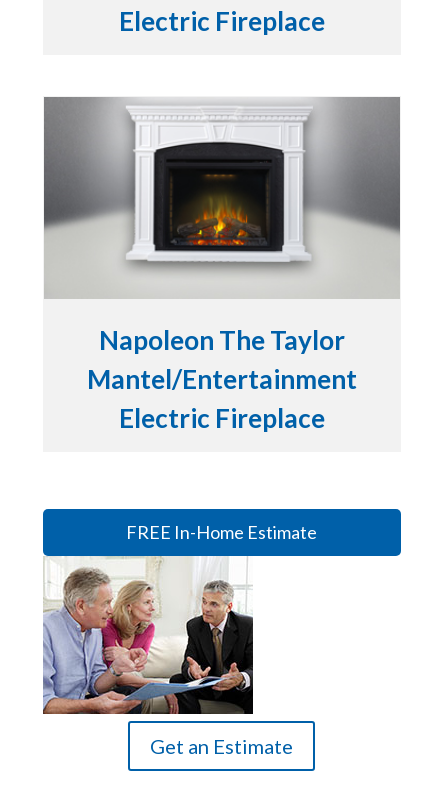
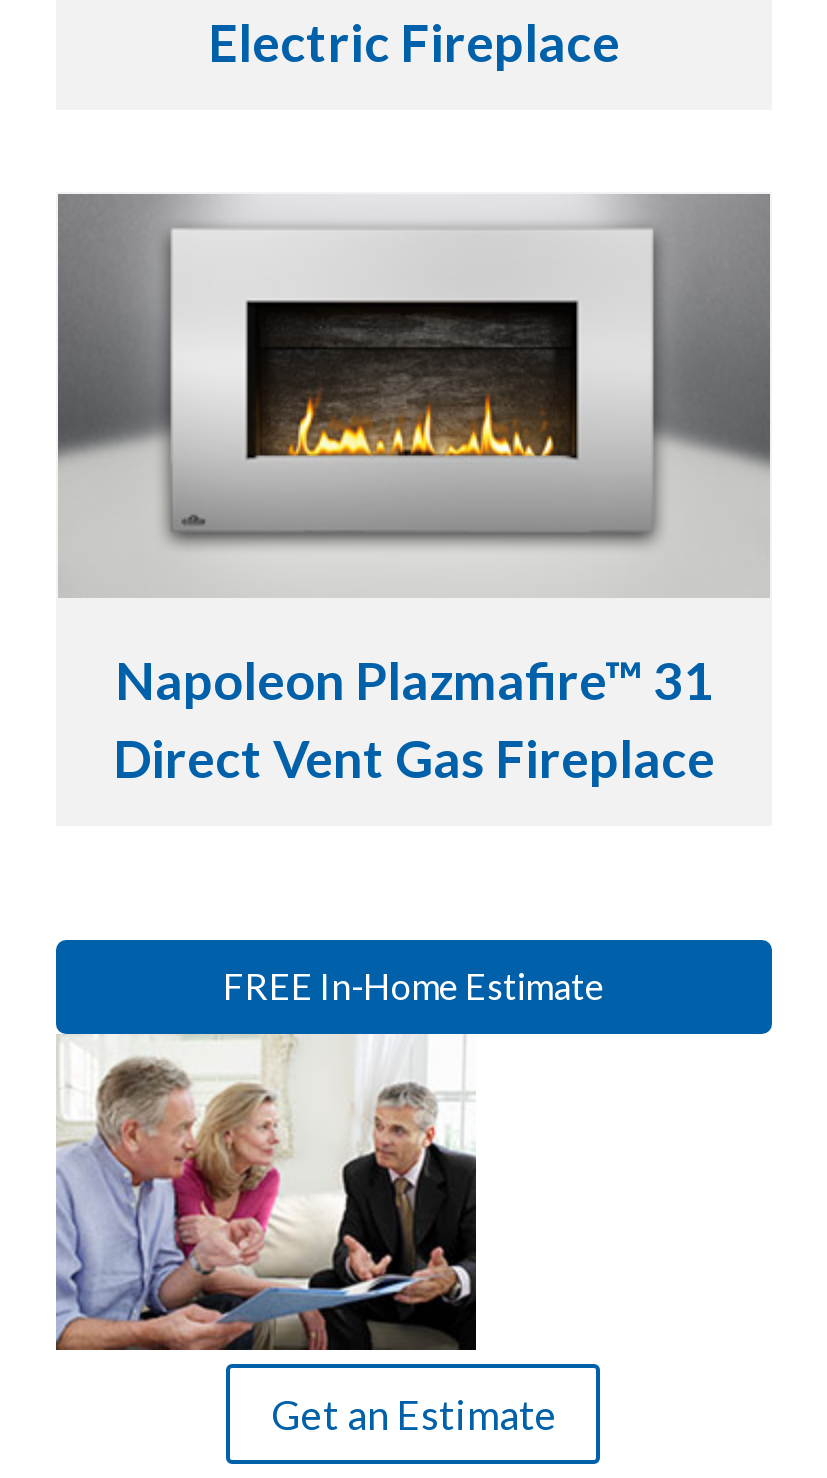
- [image]
+ [image]

- Napoleon The Taylor
- Mantel/Entertainment
- Electric Fireplace
+ Napoleon Plazmafire™ 31
+ Direct Vent Gas Fireplace
